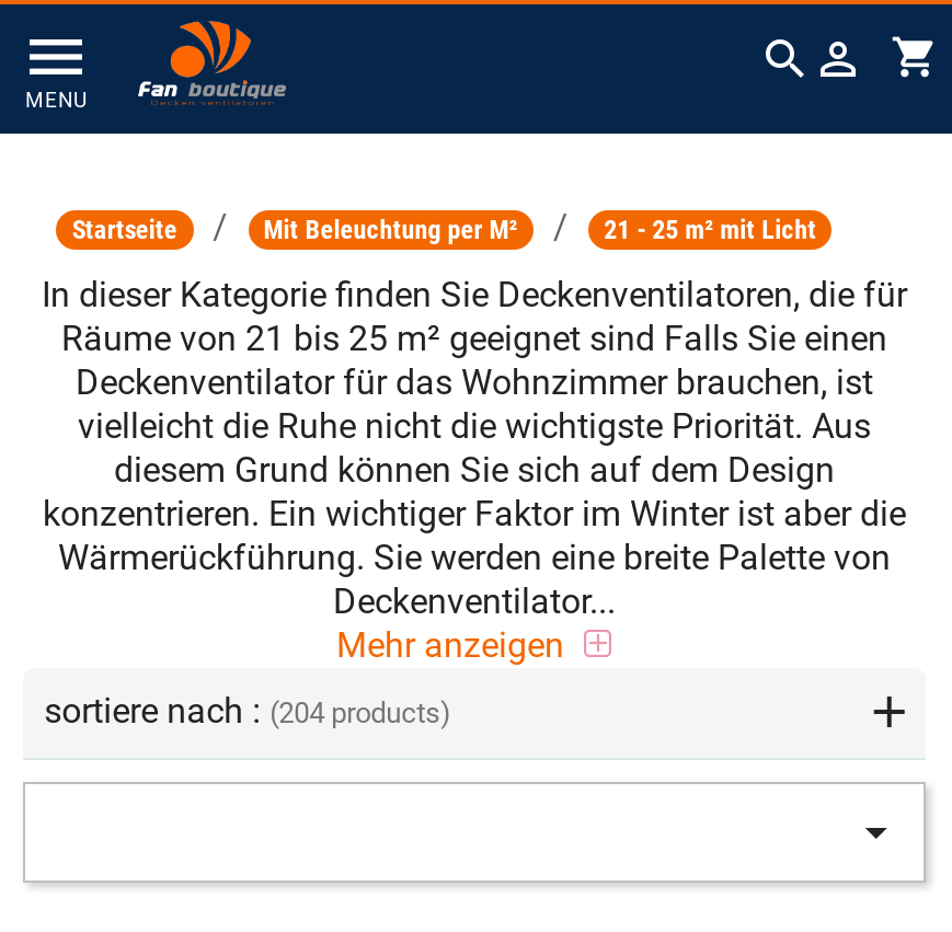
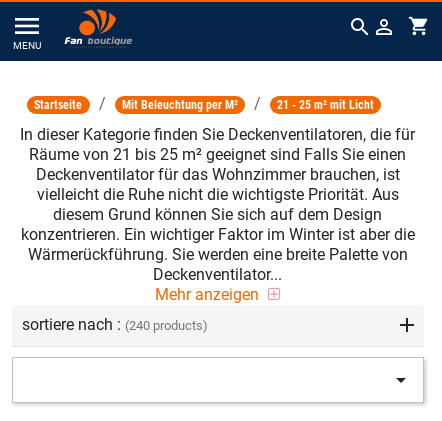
- sortiere nach : (204 products)
+ sortiere nach : (240 products)
